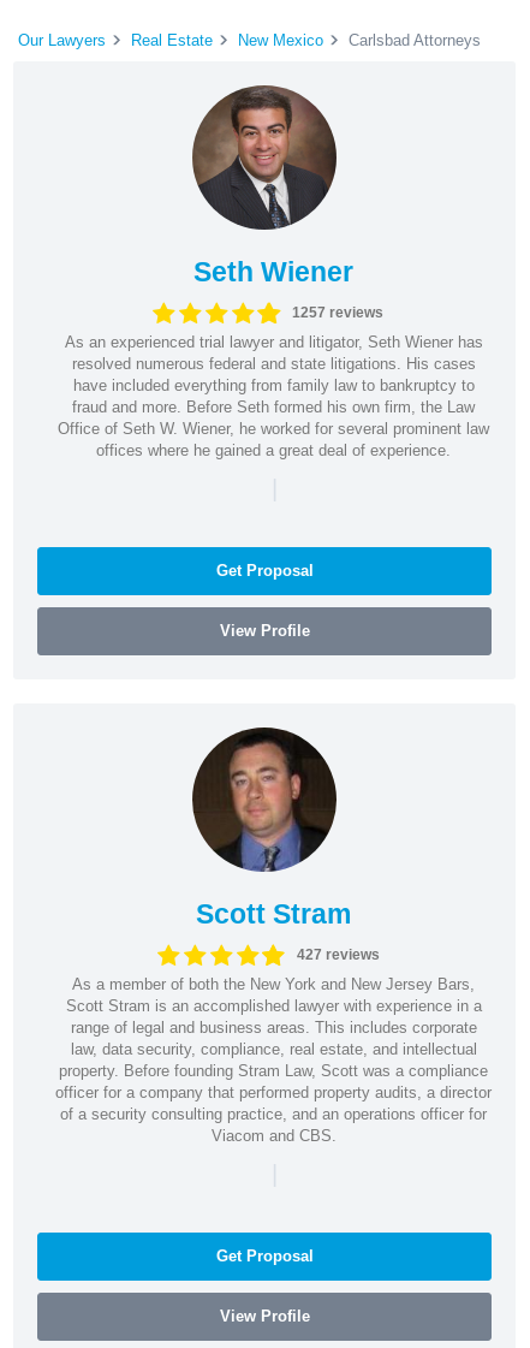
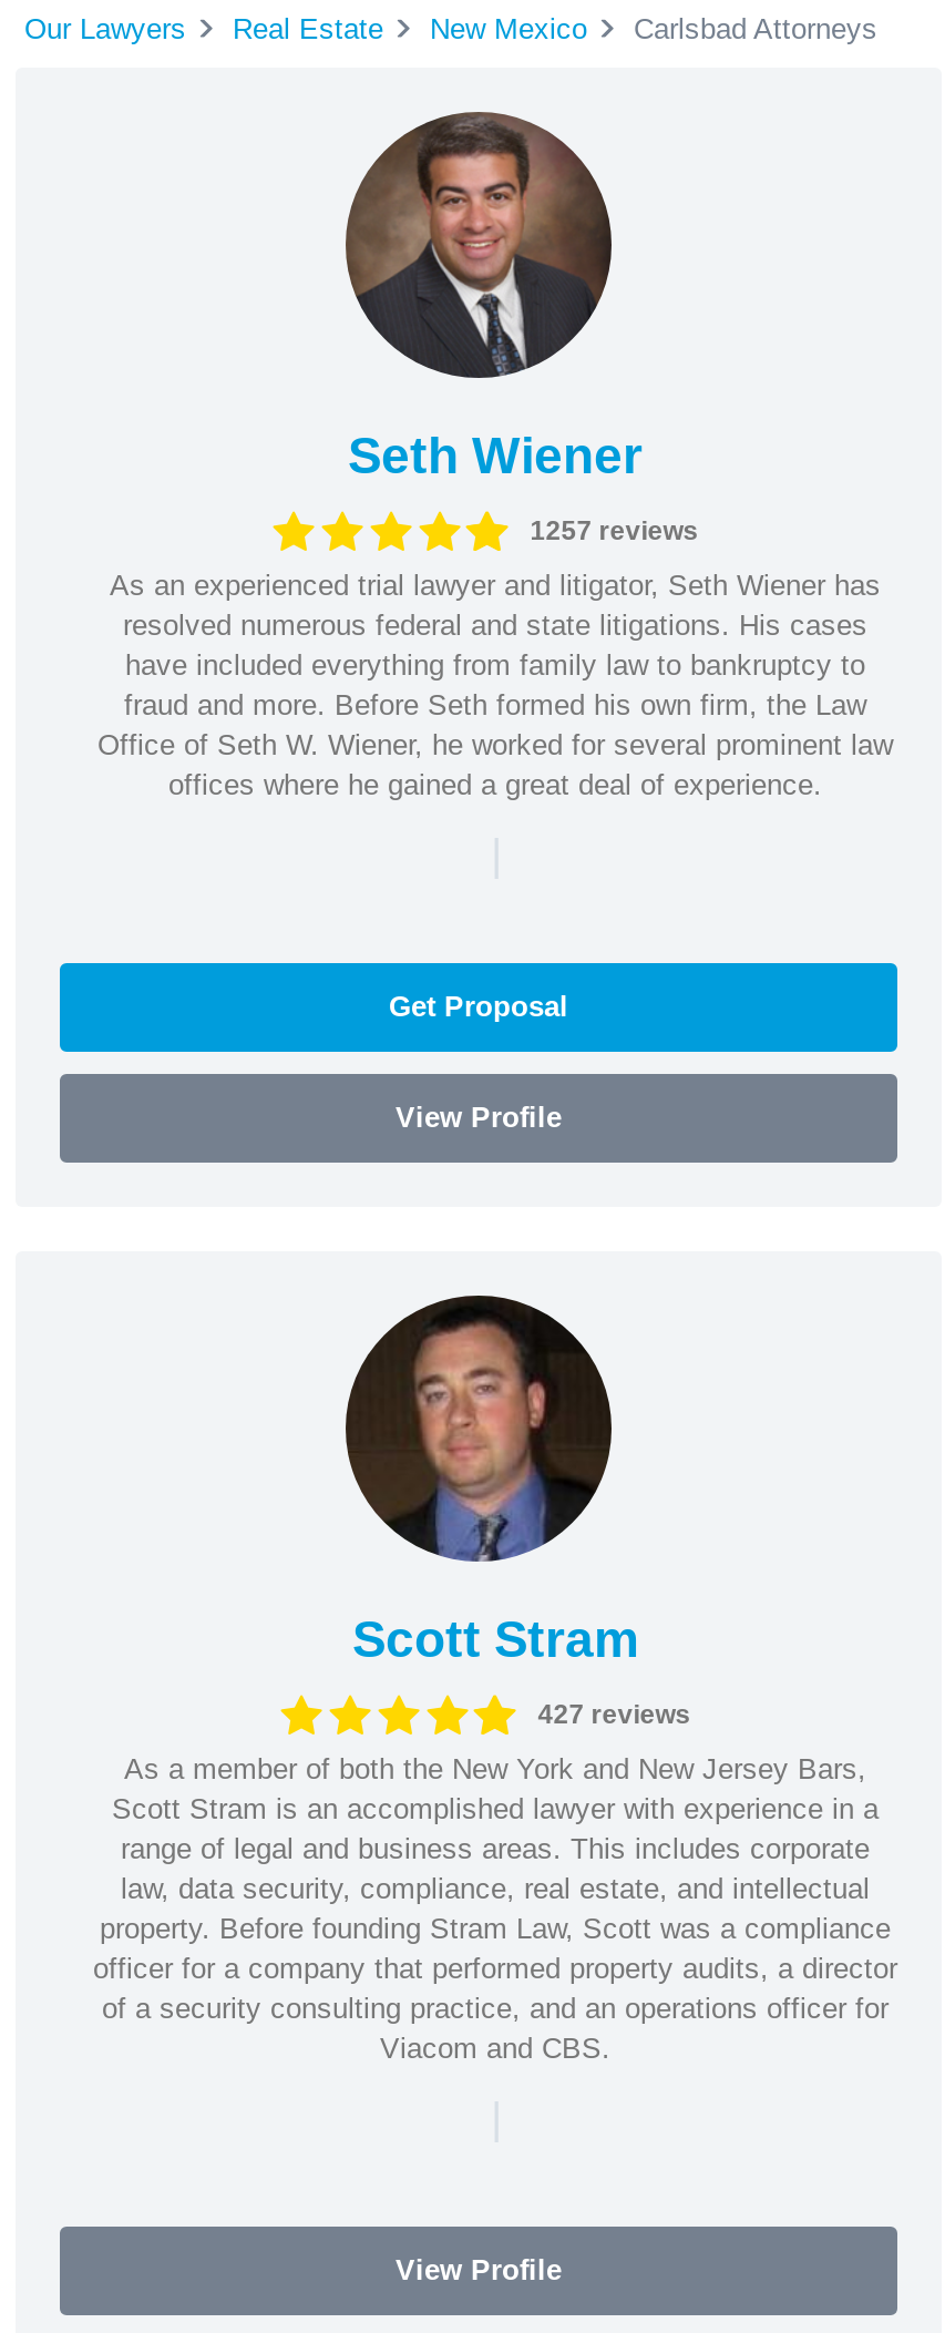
- Get Proposal
